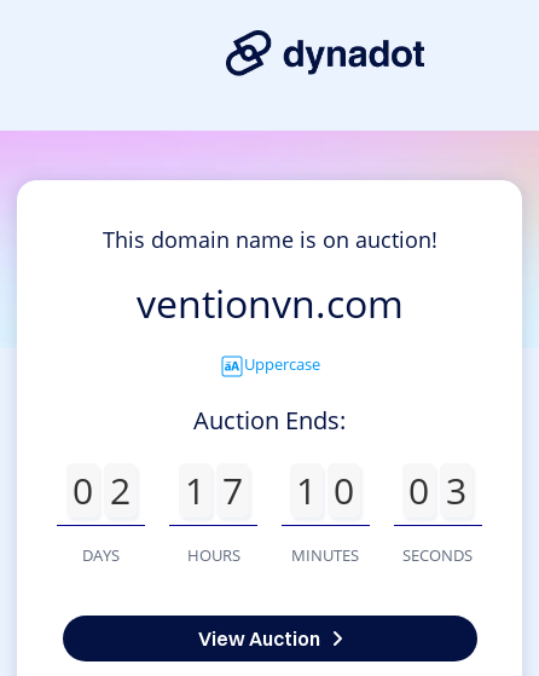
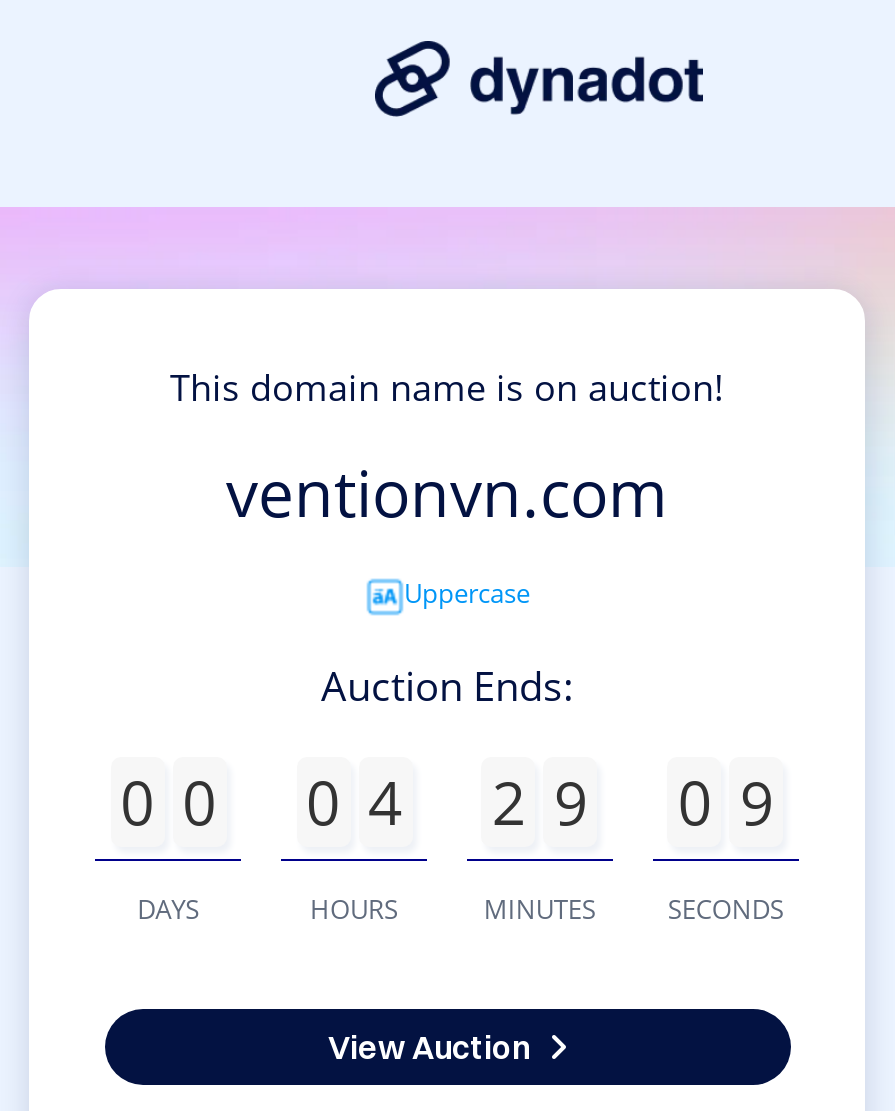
- 0 2
+ 0 0

- 1 7
+ 0 4

- 1 0
+ 2 9

- 0 3
+ 0 9
